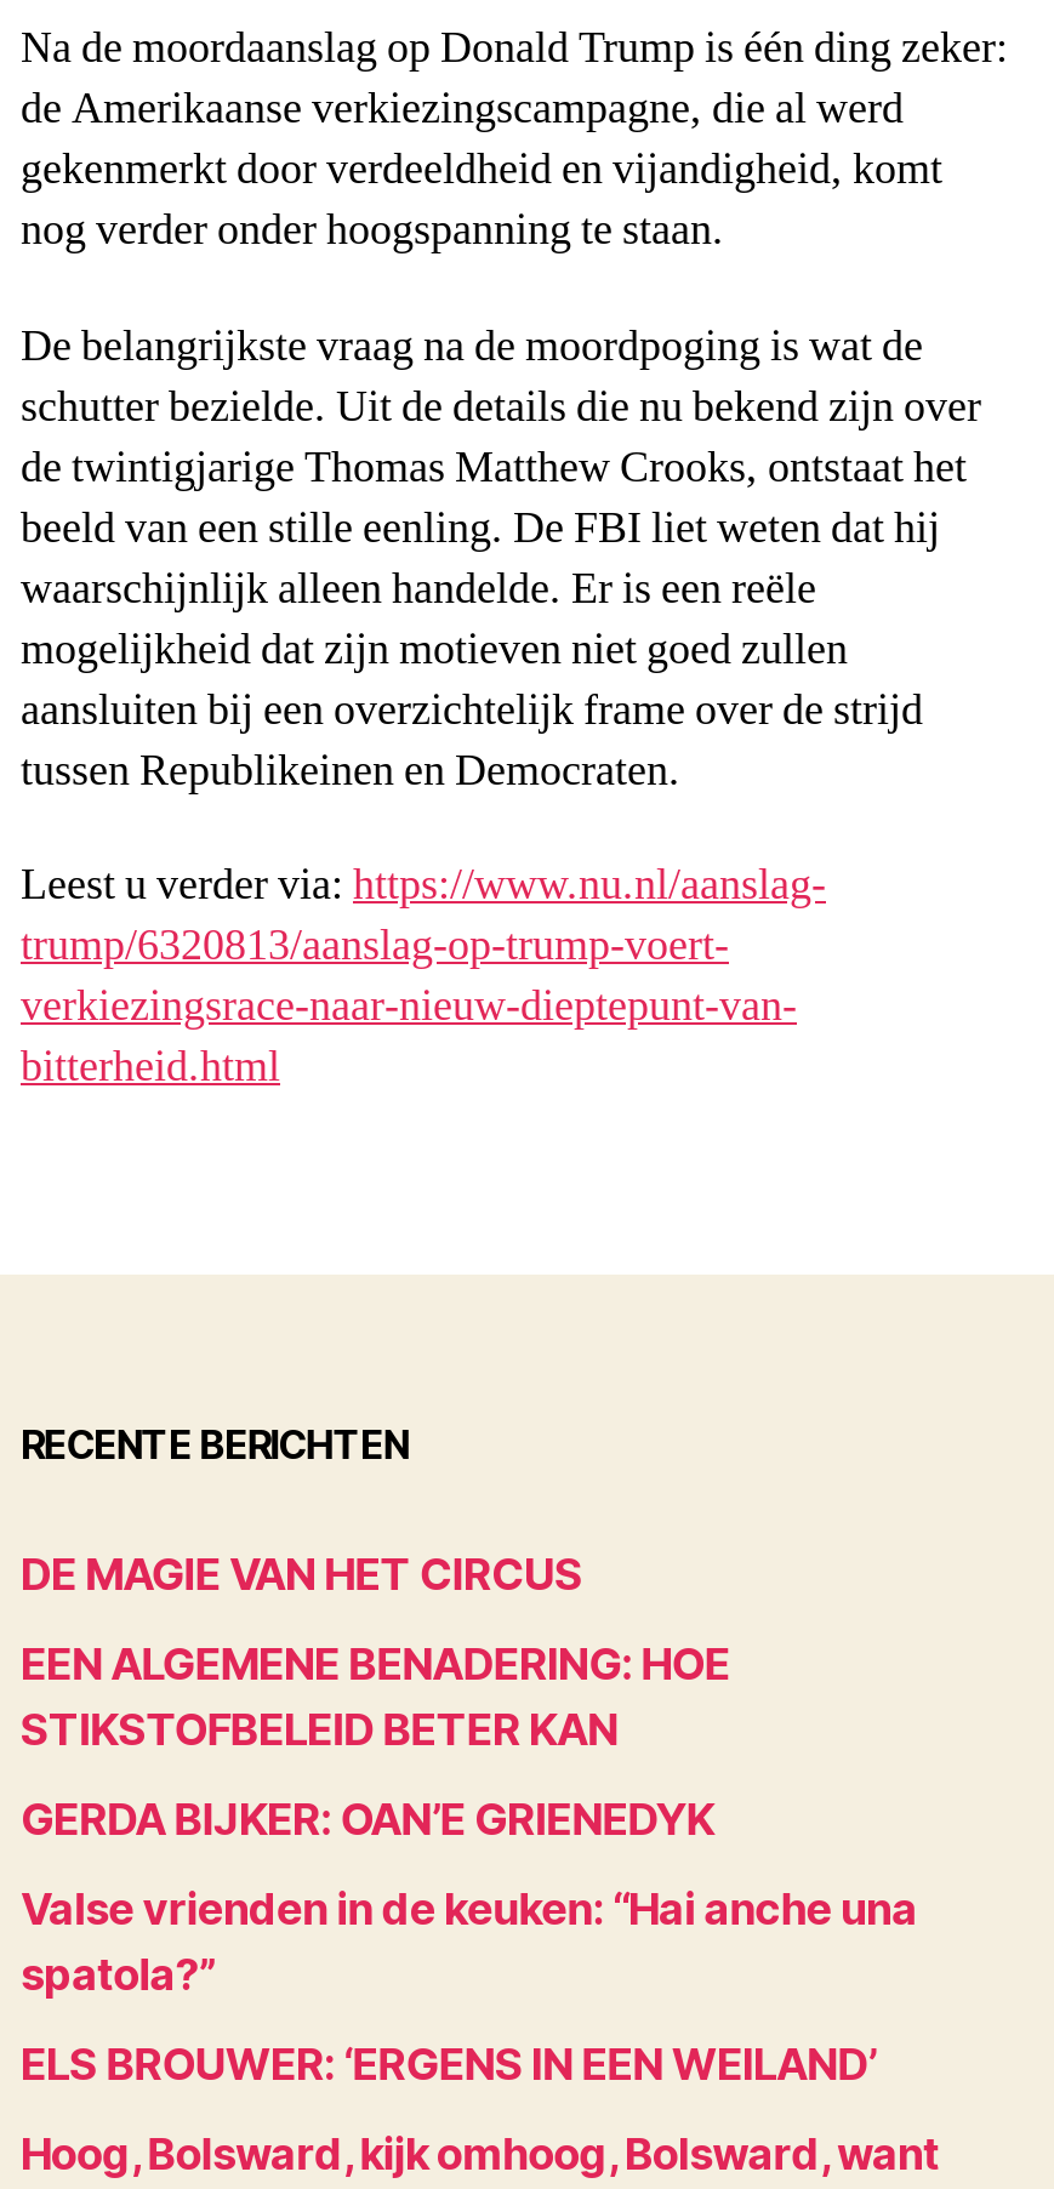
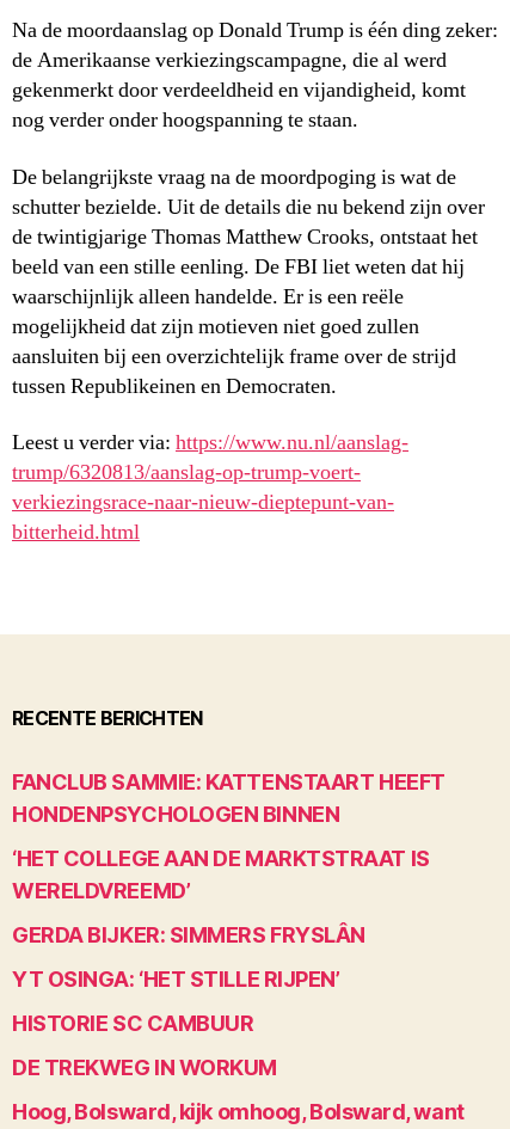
- DE MAGIE VAN HET CIRCUS
- EEN ALGEMENE BENADERING: HOE
- STIKSTOFBELEID BETER KAN
- GERDA BIJKER: OAN’E GRIENEDYK
- Valse vrienden in de keuken: “Hai anche una
- spatola?”
- ELS BROUWER: ‘ERGENS IN EEN WEILAND’
+ FANCLUB SAMMIE: KATTENSTAART HEEFT
+ HONDENPSYCHOLOGEN BINNEN
+ ‘HET COLLEGE AAN DE MARKTSTRAAT IS
+ WERELDVREEMD’
+ GERDA BIJKER: SIMMERS FRYSLÂN
+ YT OSINGA: ‘HET STILLE RIJPEN’
+ HISTORIE SC CAMBUUR
+ DE TREKWEG IN WORKUM
